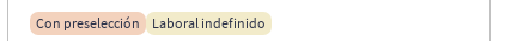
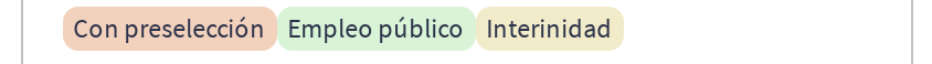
- Laboral indefinido
+ Empleo público
+ Interinidad
